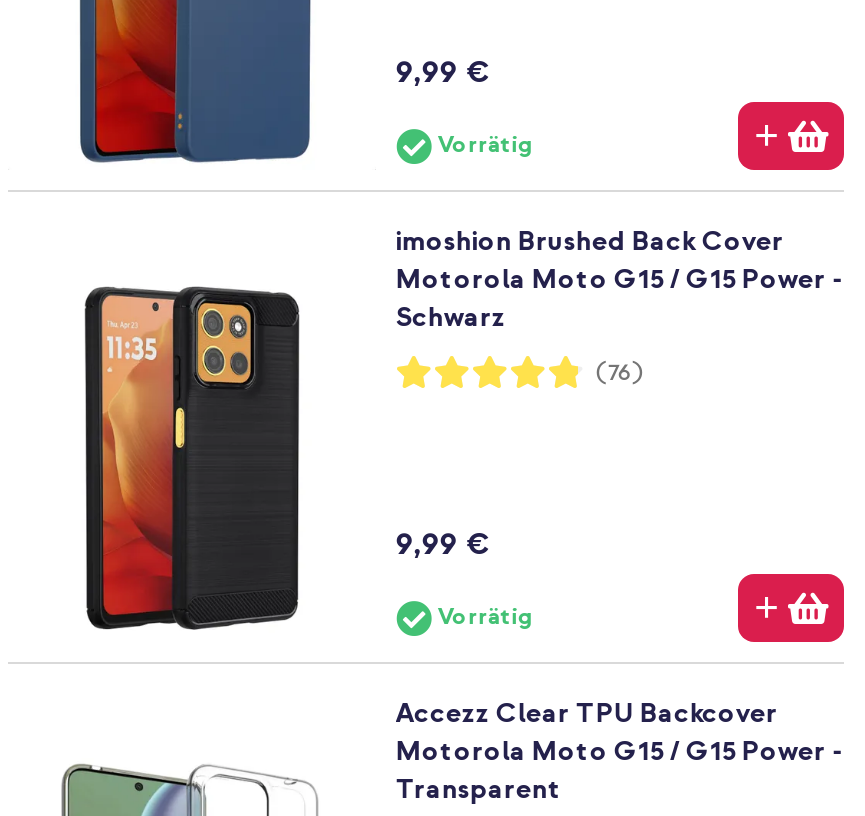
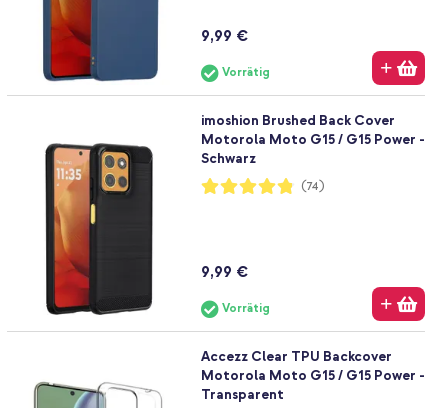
- (76)
+ (74)
